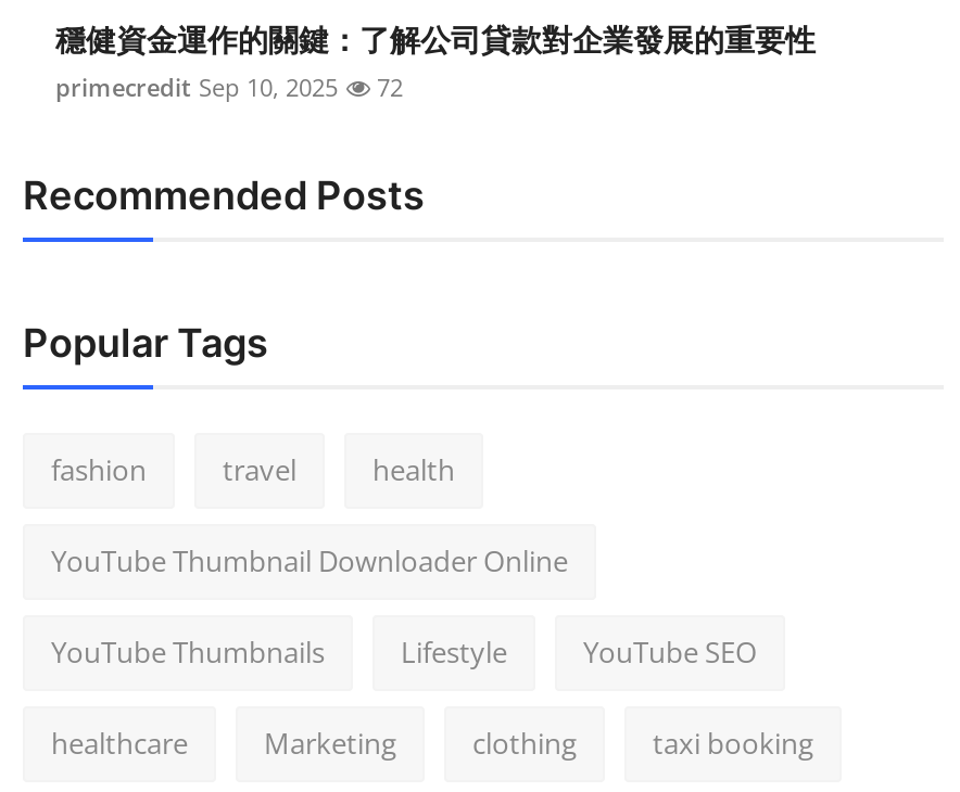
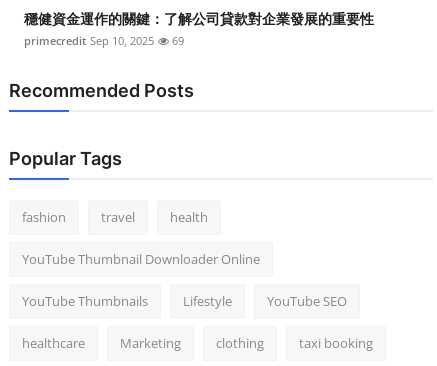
- primecredit Sep 10, 2025 72
+ primecredit Sep 10, 2025 69
